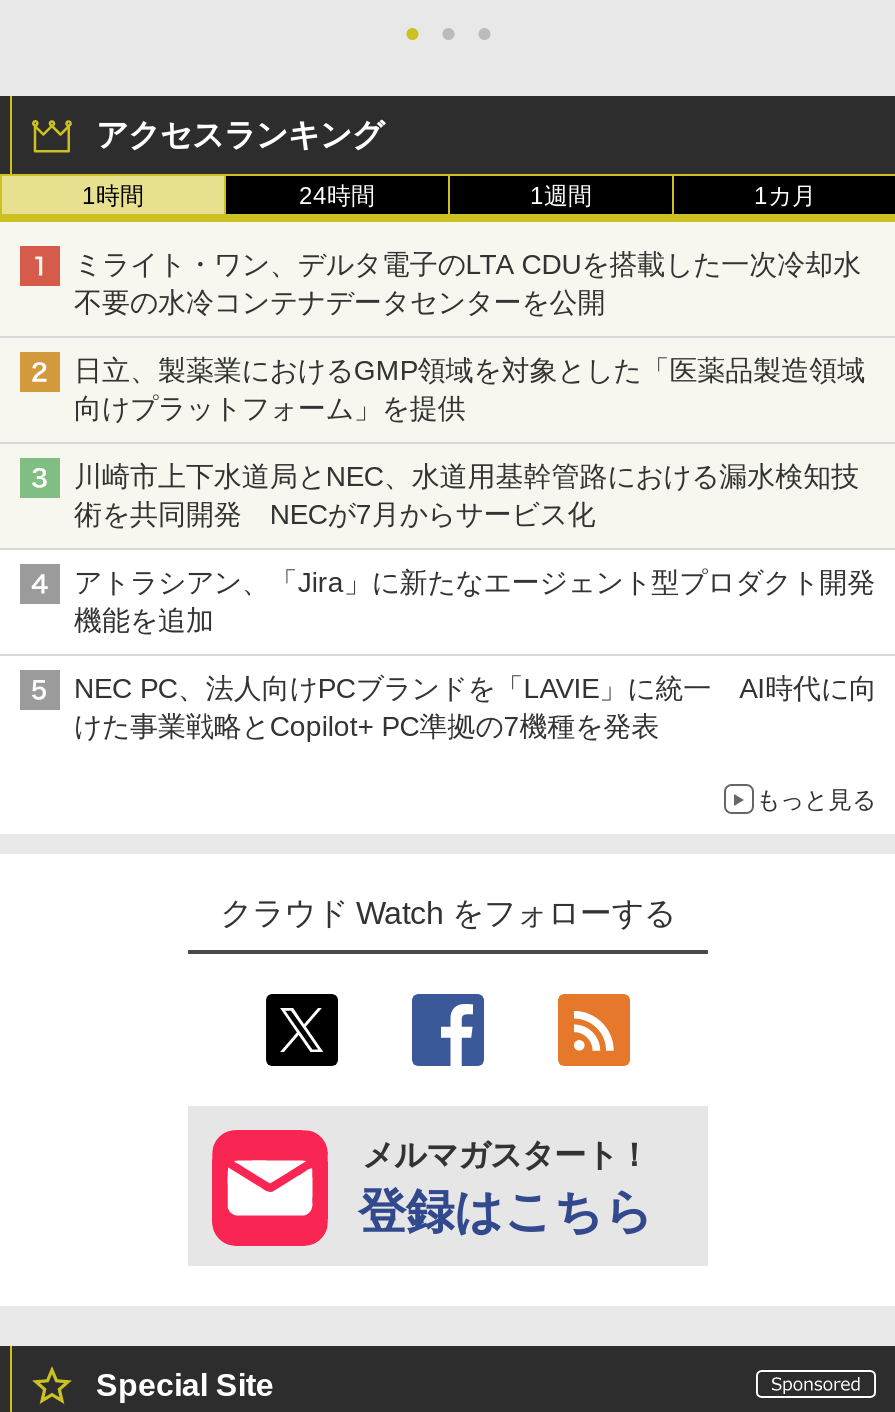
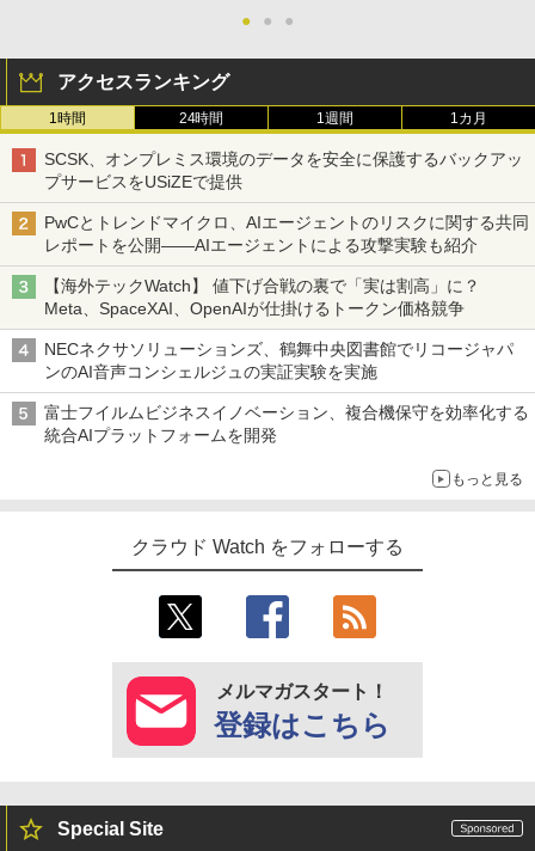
- ミライト・ワン、デルタ電子のLTA CDUを搭載した一次冷却水
- 不要の水冷コンテナデータセンターを公開
+ SCSK、オンプレミス環境のデータを安全に保護するバックアッ
+ プサービスをUSiZEで提供

- 日立、製薬業におけるGMP領域を対象とした「医薬品製造領域
- 向けプラットフォーム」を提供
+ PwCとトレンドマイクロ、AIエージェントのリスクに関する共同
+ レポートを公開――AIエージェントによる攻撃実験も紹介

- 川崎市上下水道局とNEC、水道用基幹管路における漏水検知技
- 術を共同開発 NECが7月からサービス化
+ 【海外テックWatch】 値下げ合戦の裏で「実は割高」に？
+ Meta、SpaceXAI、OpenAIが仕掛けるトークン価格競争

- アトラシアン、「Jira」に新たなエージェント型プロダクト開発
- 機能を追加
+ NECネクサソリューションズ、鶴舞中央図書館でリコージャパ
+ ンのAI音声コンシェルジュの実証実験を実施

- NEC PC、法人向けPCブランドを「LAVIE」に統一 AI時代に向
- けた事業戦略とCopilot+ PC準拠の7機種を発表
+ 富士フイルムビジネスイノベーション、複合機保守を効率化する
+ 統合AIプラットフォームを開発
